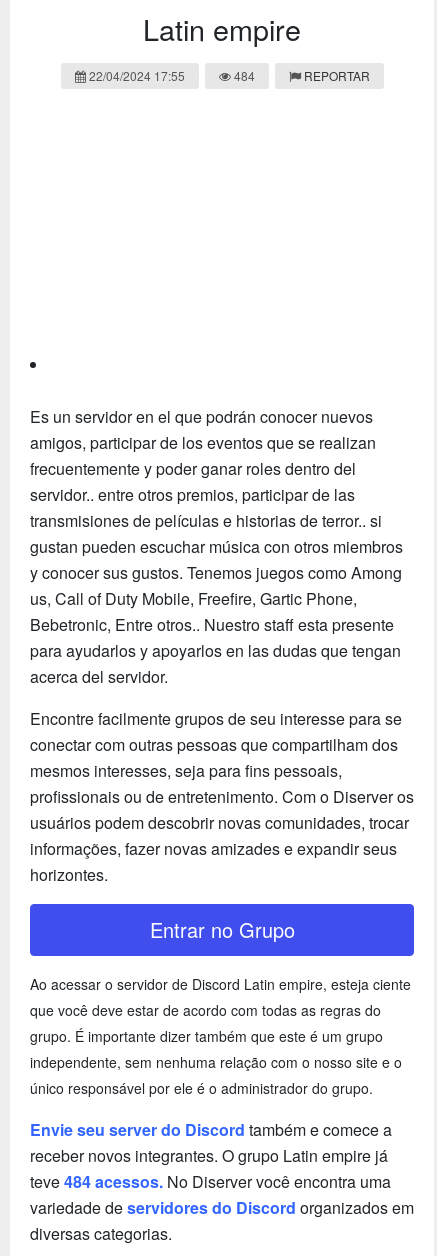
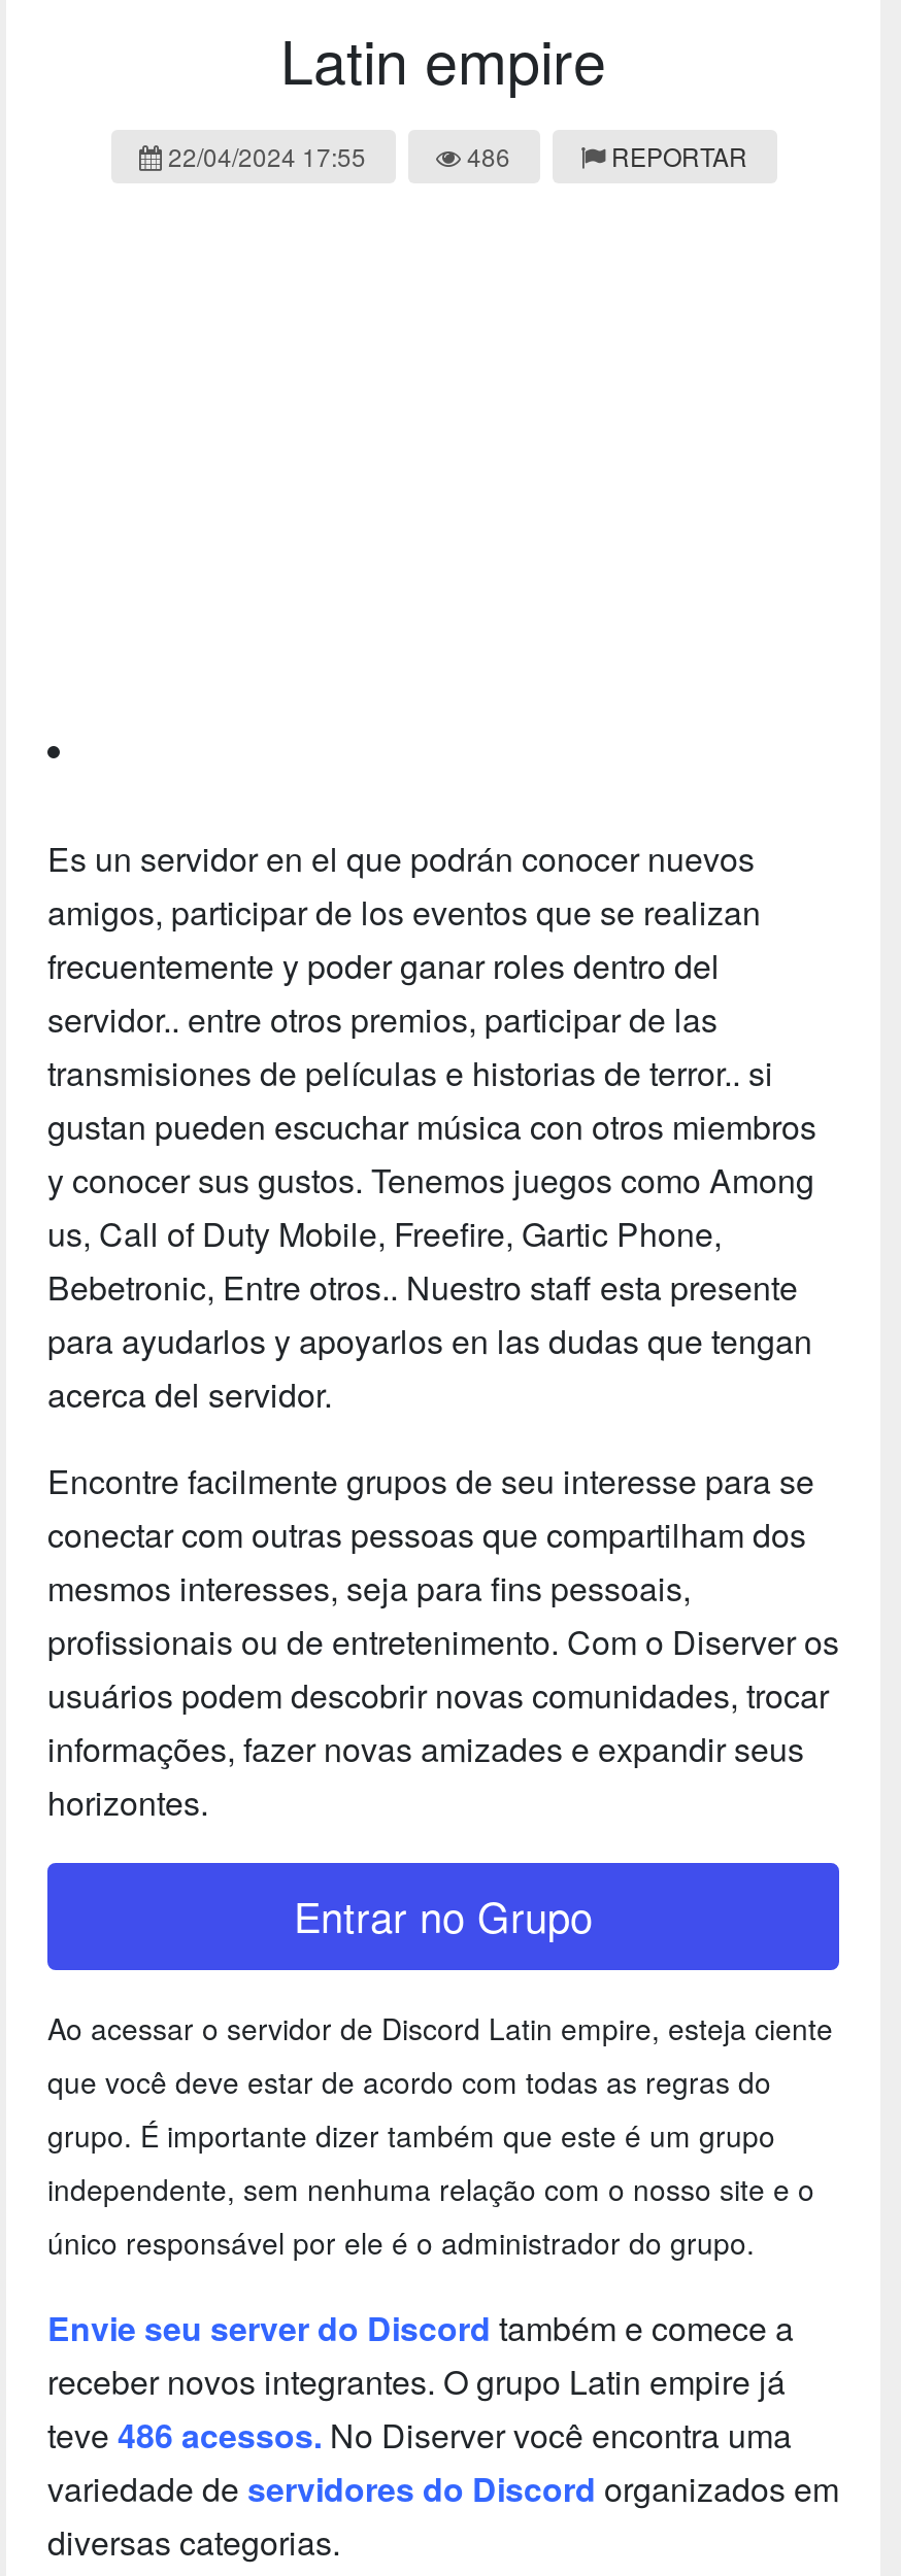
- 484
+ 486

- teve 484 acessos. No Diserver você encontra uma
+ teve 486 acessos. No Diserver você encontra uma
